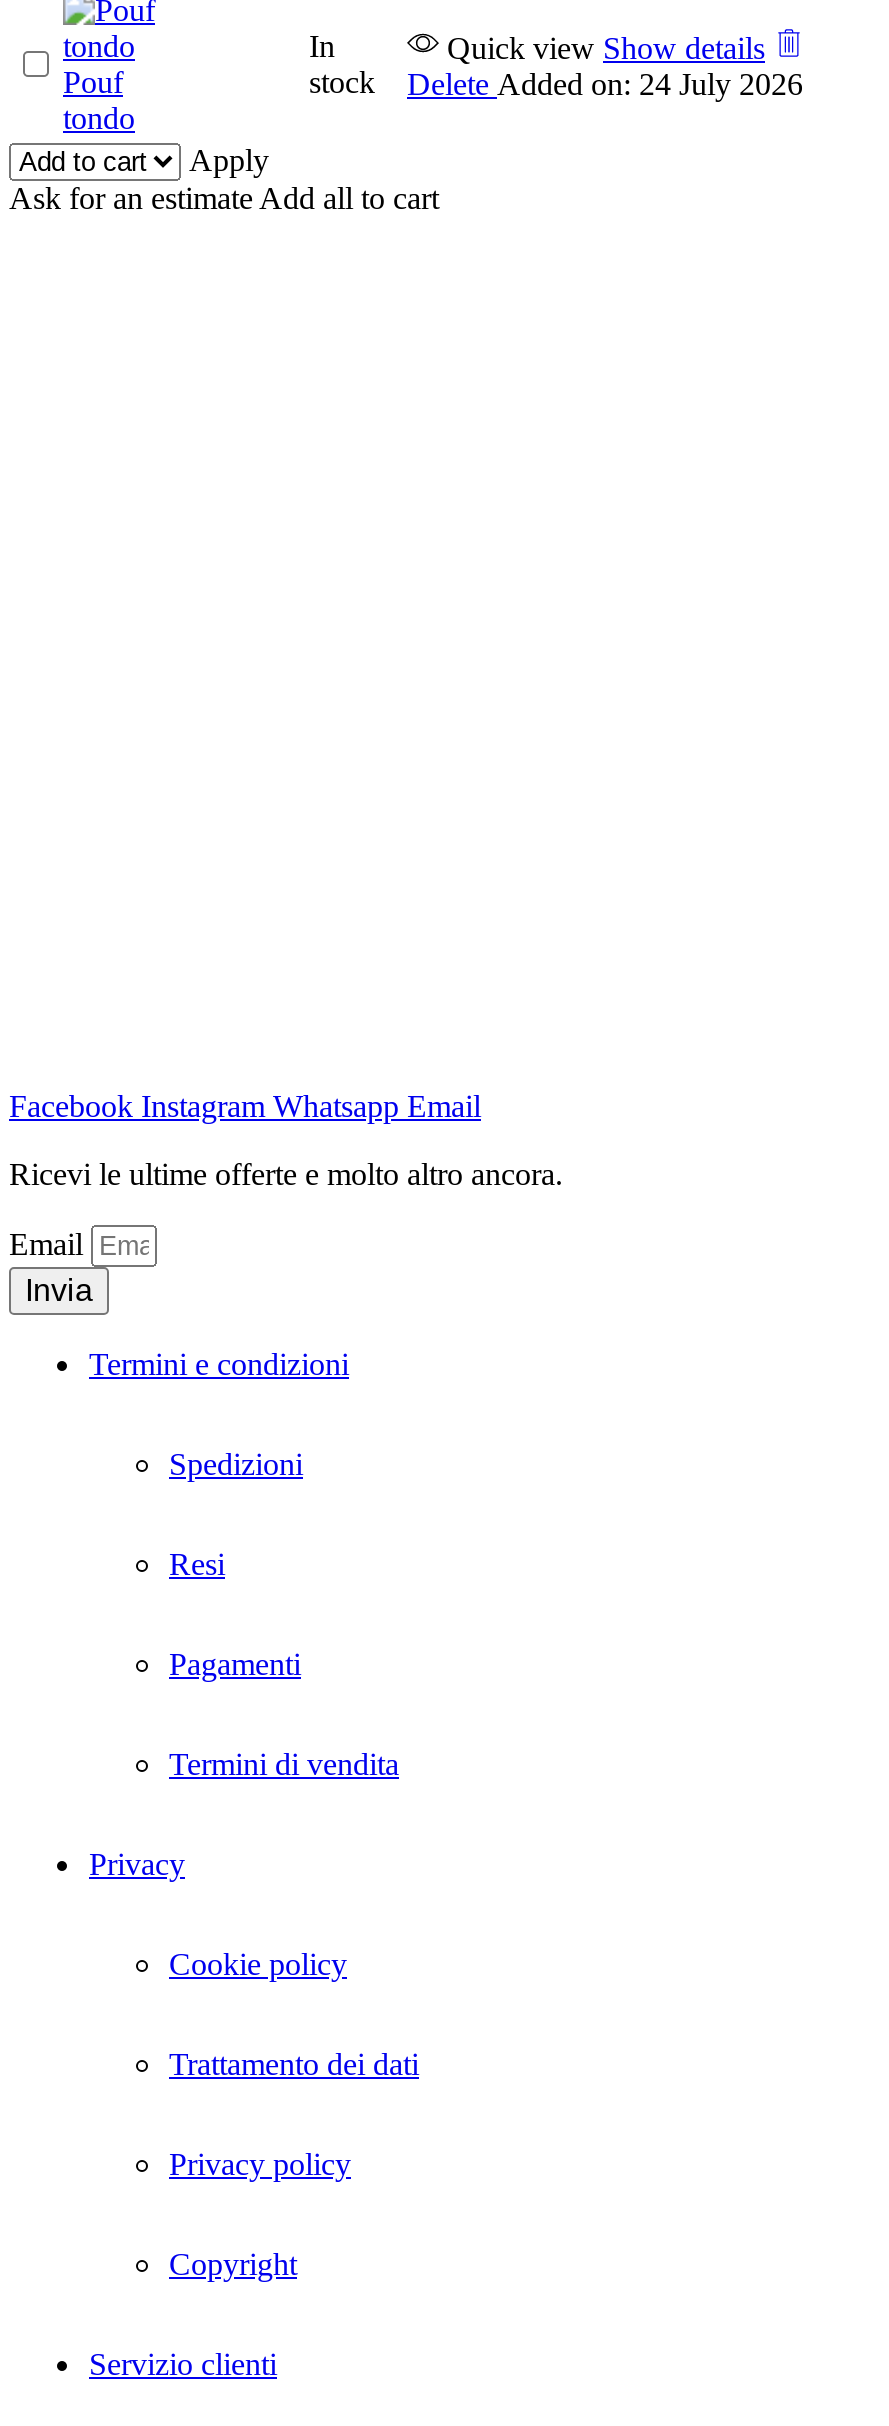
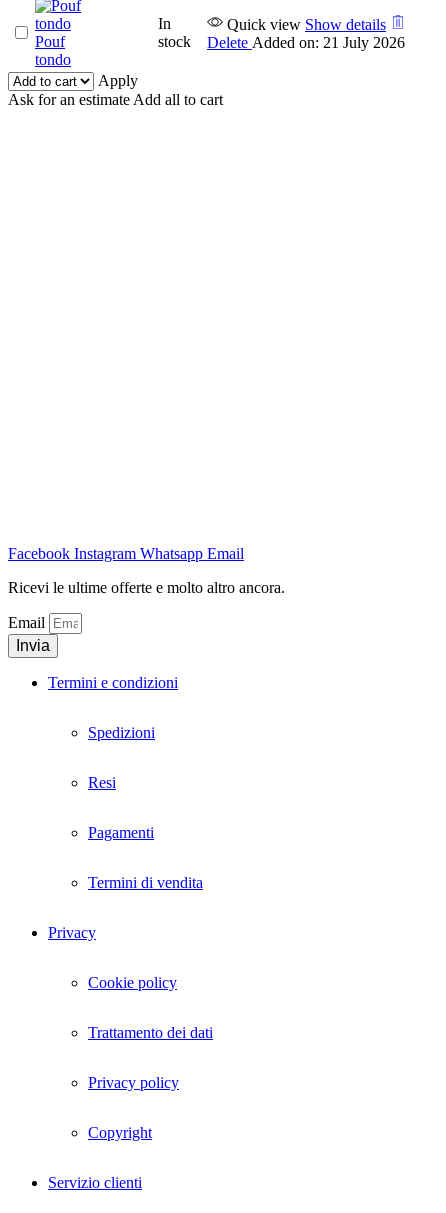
- Delete Added on: 24 July 2026
+ Delete Added on: 21 July 2026
